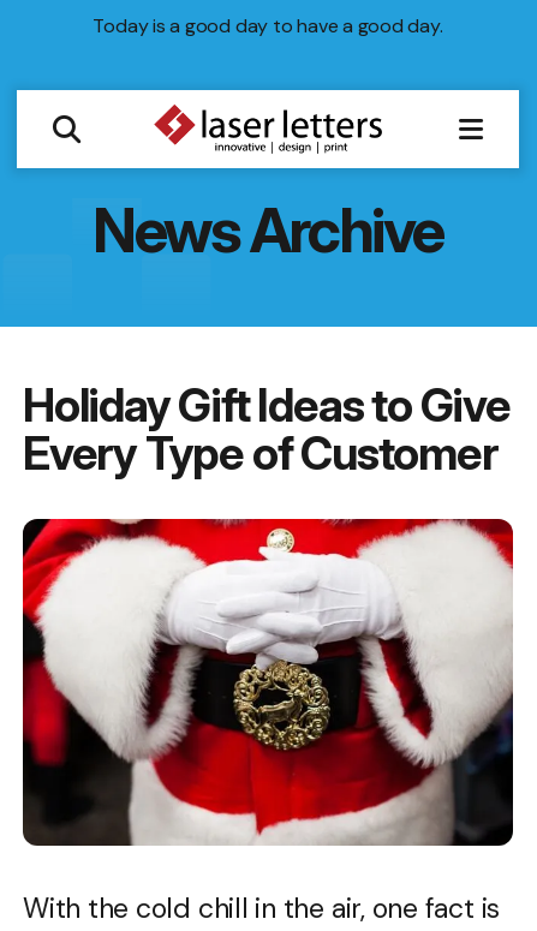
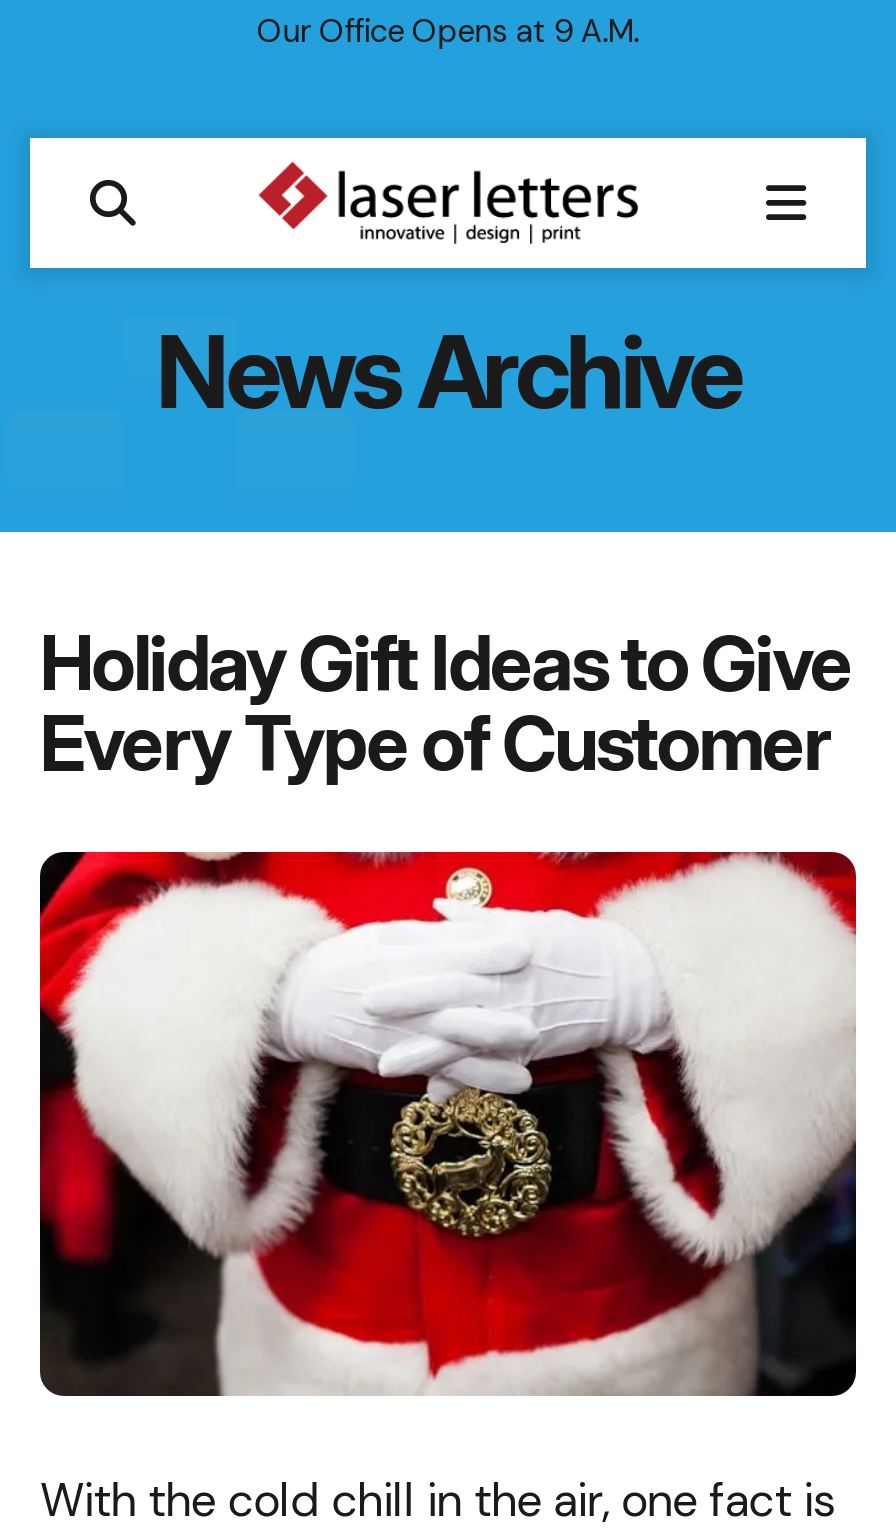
- Today is a good day to have a good day.
+ Our Office Opens at 9 A.M.
